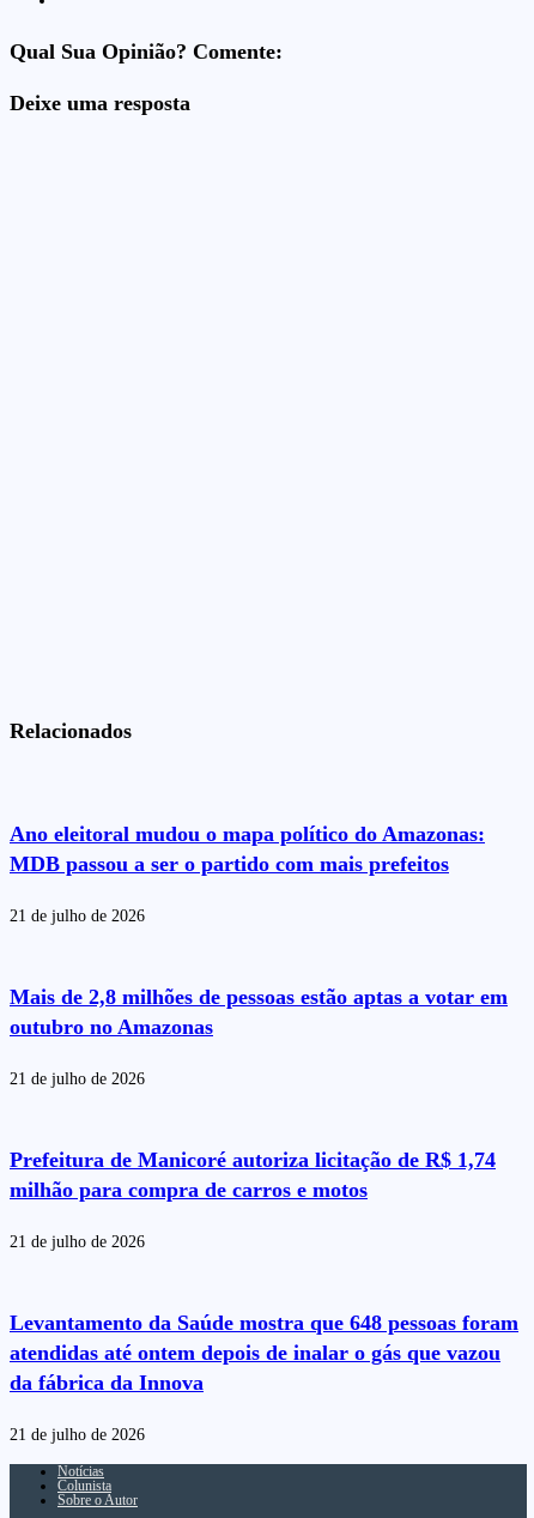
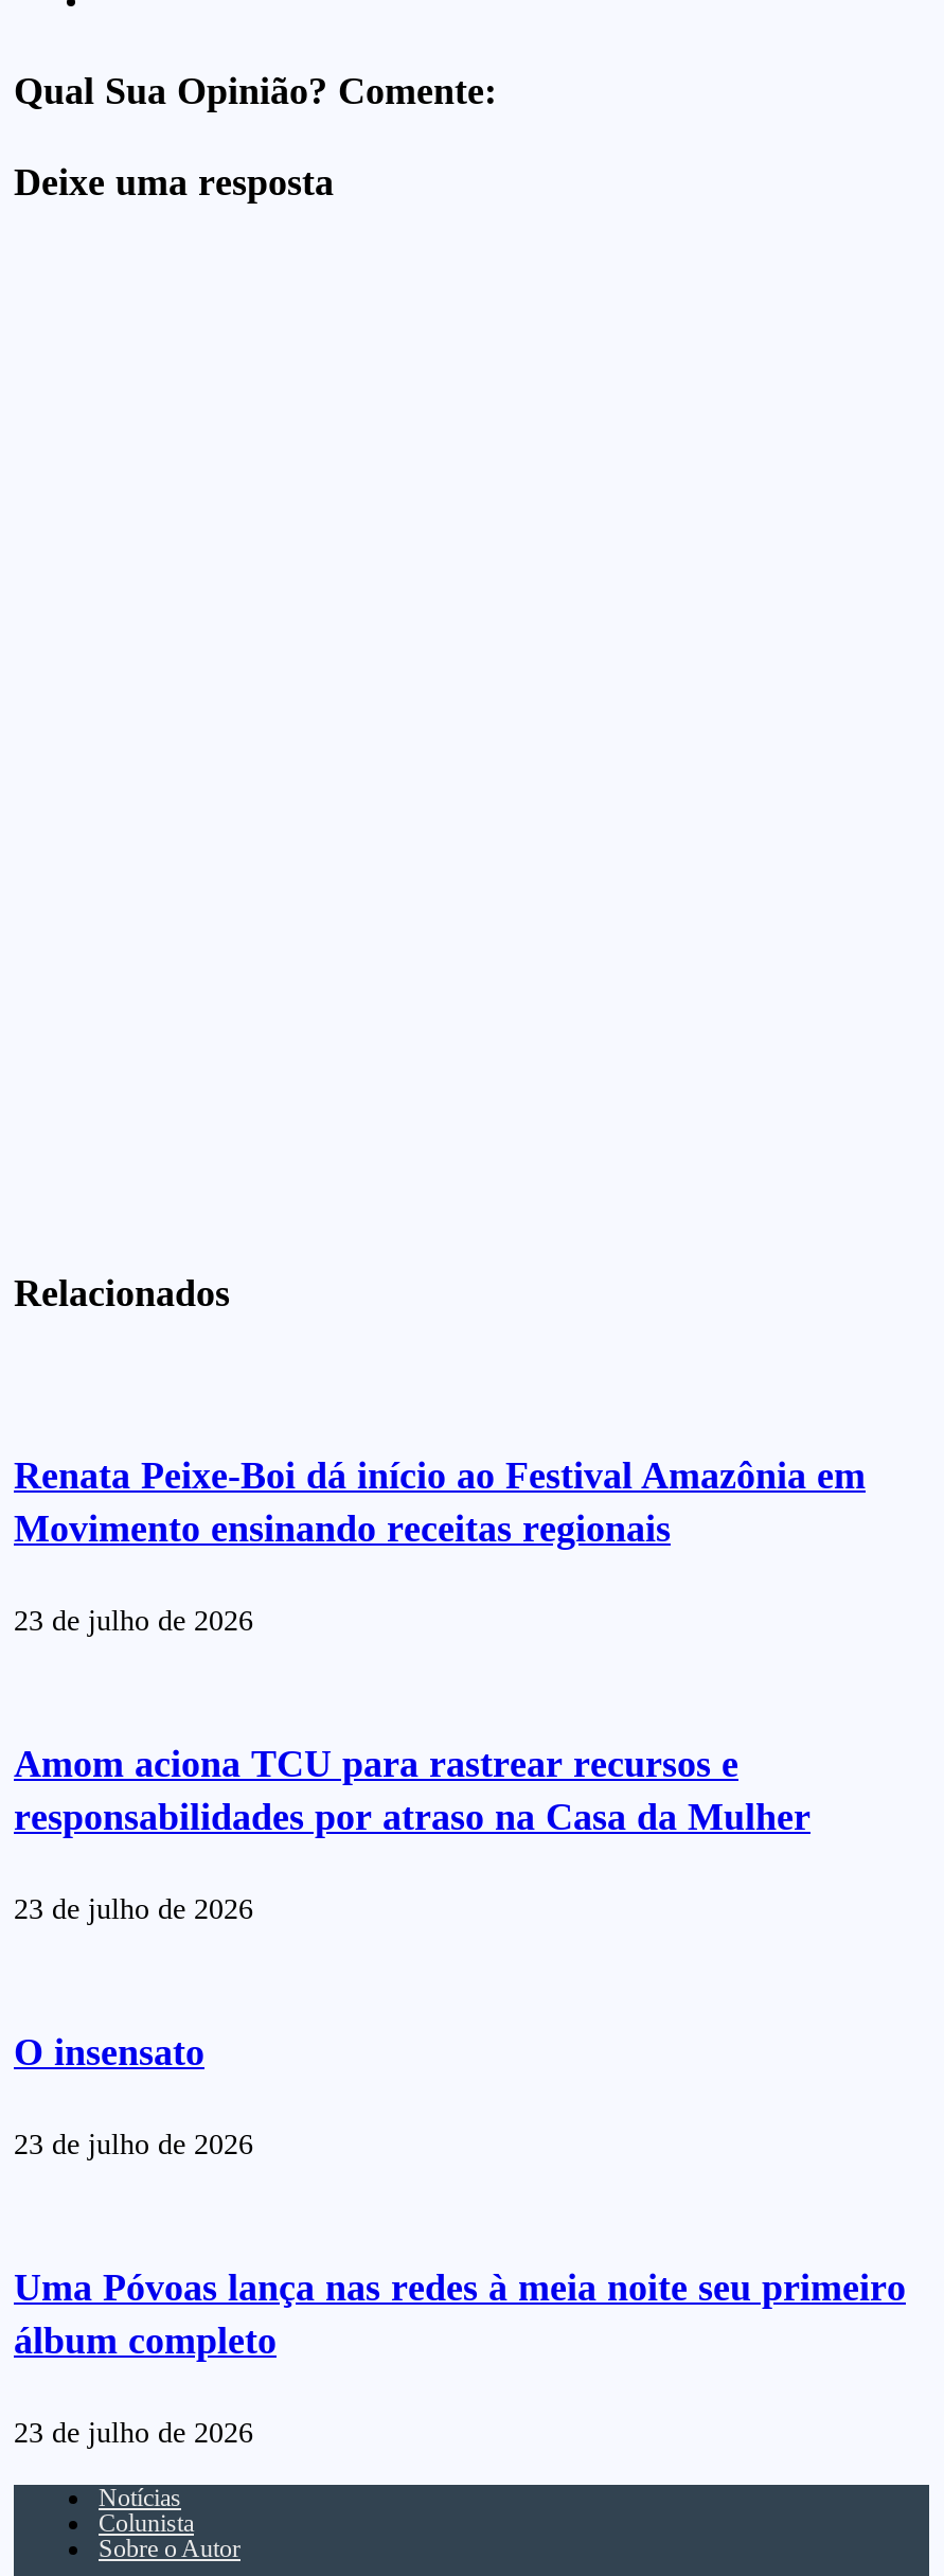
- Ano eleitoral mudou o mapa político do Amazonas:
- MDB passou a ser o partido com mais prefeitos
+ Renata Peixe-Boi dá início ao Festival Amazônia em
+ Movimento ensinando receitas regionais

- 21 de julho de 2026
+ 23 de julho de 2026

- Mais de 2,8 milhões de pessoas estão aptas a votar em
- outubro no Amazonas
+ Amom aciona TCU para rastrear recursos e
+ responsabilidades por atraso na Casa da Mulher

- 21 de julho de 2026
+ 23 de julho de 2026

- Prefeitura de Manicoré autoriza licitação de R$ 1,74
- milhão para compra de carros e motos
+ O insensato

- 21 de julho de 2026
+ 23 de julho de 2026

- Levantamento da Saúde mostra que 648 pessoas foram
- atendidas até ontem depois de inalar o gás que vazou
- da fábrica da Innova
+ Uma Póvoas lança nas redes à meia noite seu primeiro
+ álbum completo

- 21 de julho de 2026
+ 23 de julho de 2026
